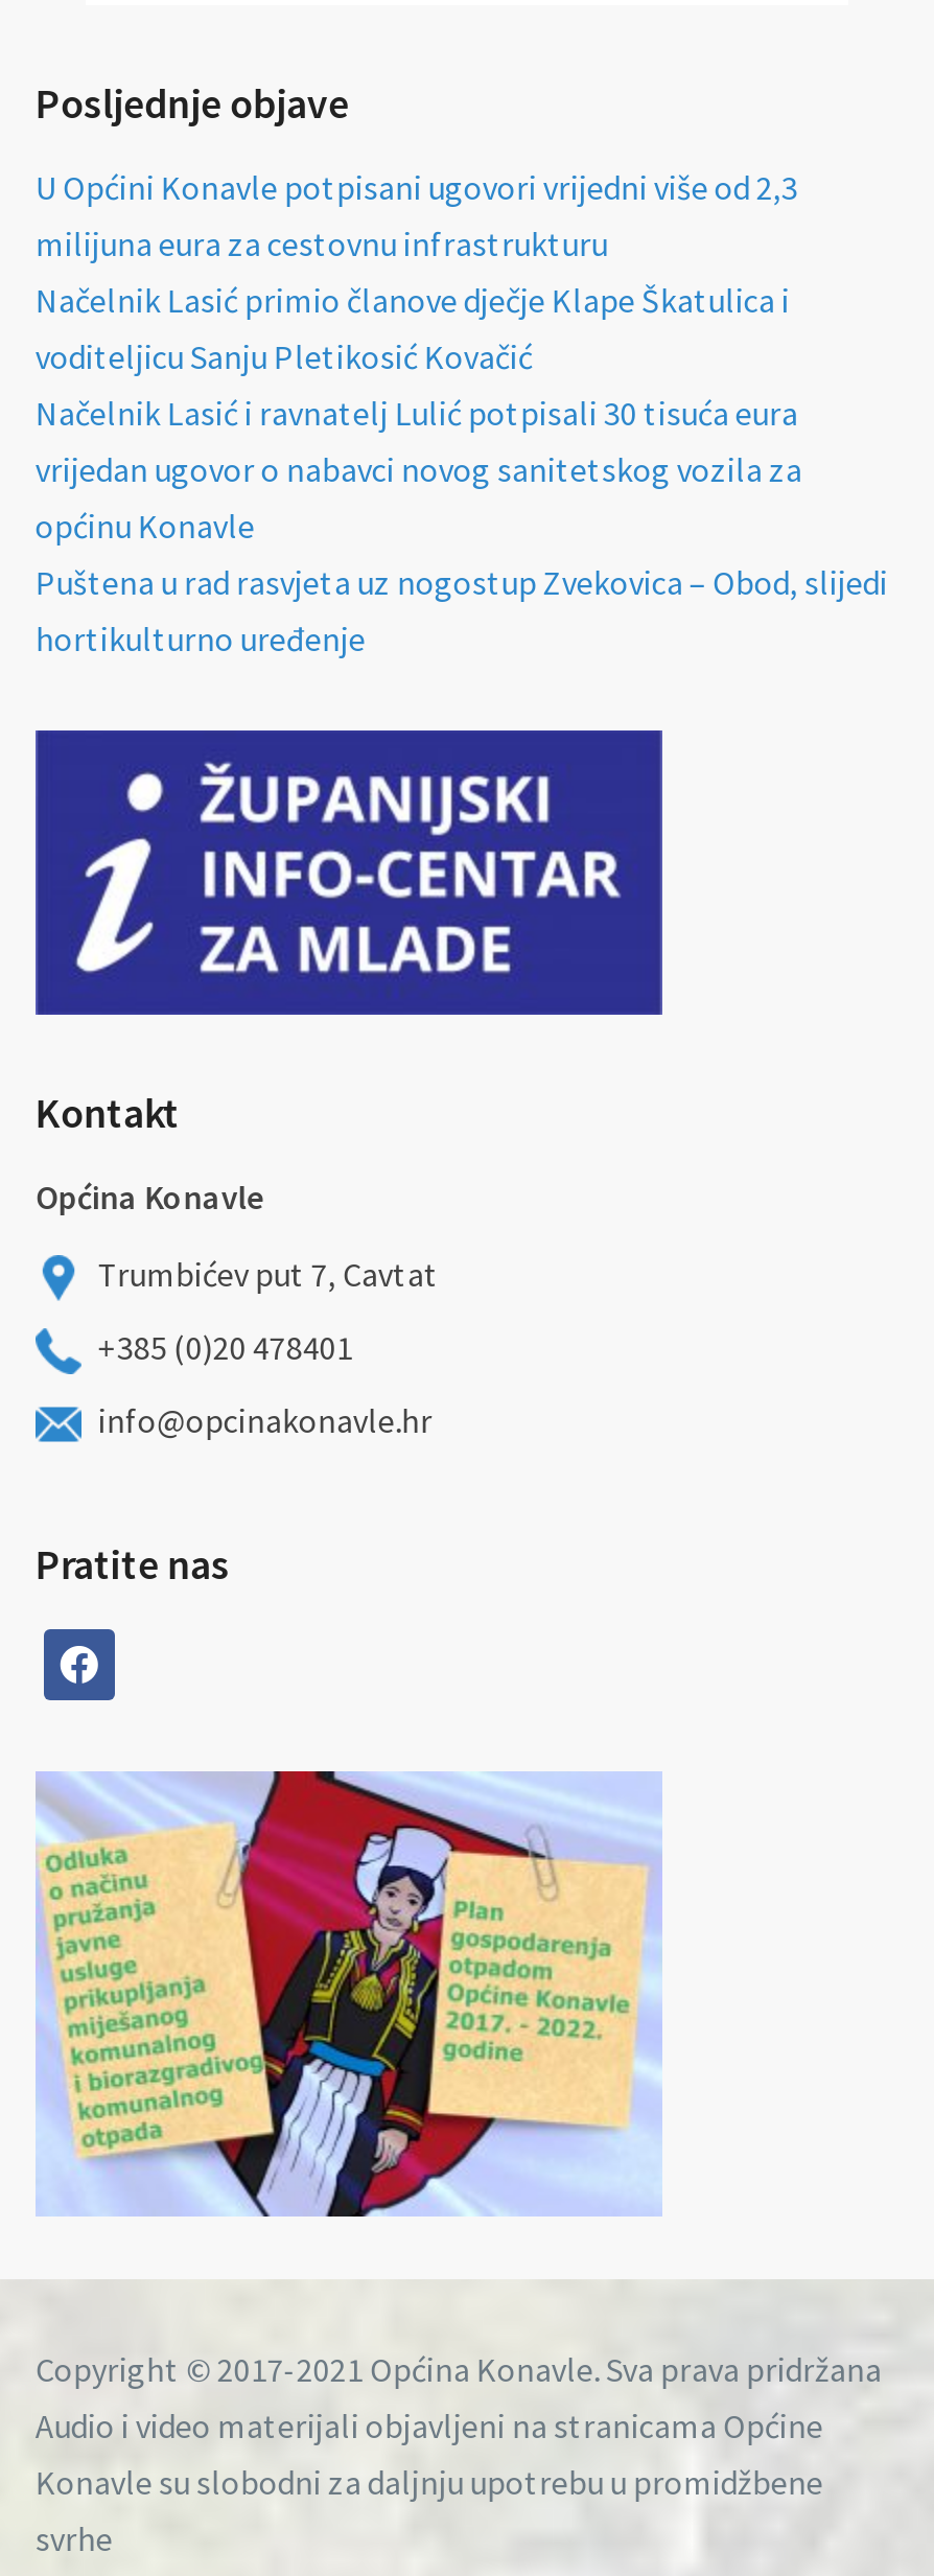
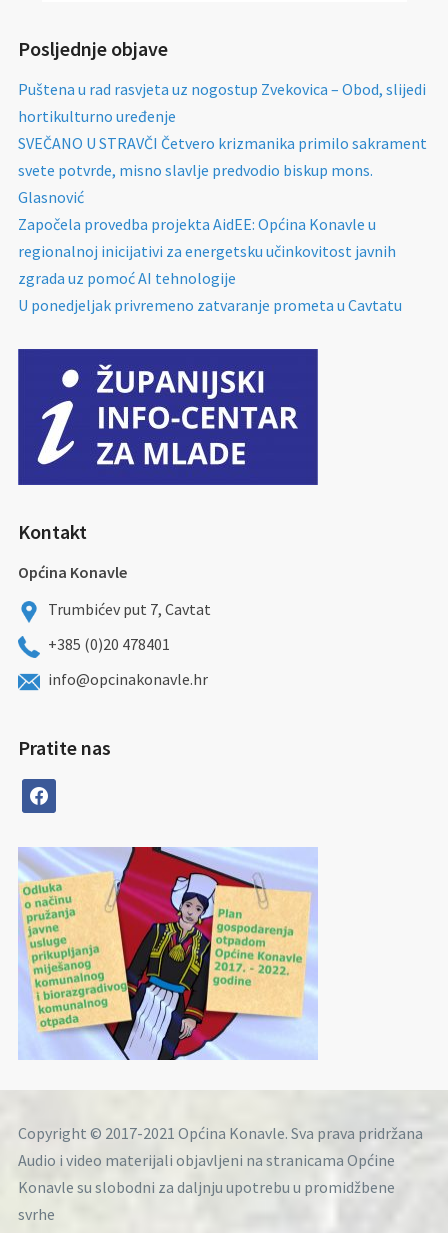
- U Općini Konavle potpisani ugovori vrijedni više od 2,3
- milijuna eura za cestovnu infrastrukturu
- Načelnik Lasić primio članove dječje Klape Škatulica i
- voditeljicu Sanju Pletikosić Kovačić
- Načelnik Lasić i ravnatelj Lulić potpisali 30 tisuća eura
- vrijedan ugovor o nabavci novog sanitetskog vozila za
- općinu Konavle

moved up: Puštena u rad rasvjeta uz nogostup Zvekovica – Obod, slijedi | hortikulturno uređenje

+ SVEČANO U STRAVČI Četvero krizmanika primilo sakrament
+ svete potvrde, misno slavlje predvodio biskup mons.
+ Glasnović
+ Započela provedba projekta AidEE: Općina Konavle u
+ regionalnoj inicijativi za energetsku učinkovitost javnih
+ zgrada uz pomoć AI tehnologije
+ U ponedjeljak privremeno zatvaranje prometa u Cavtatu
